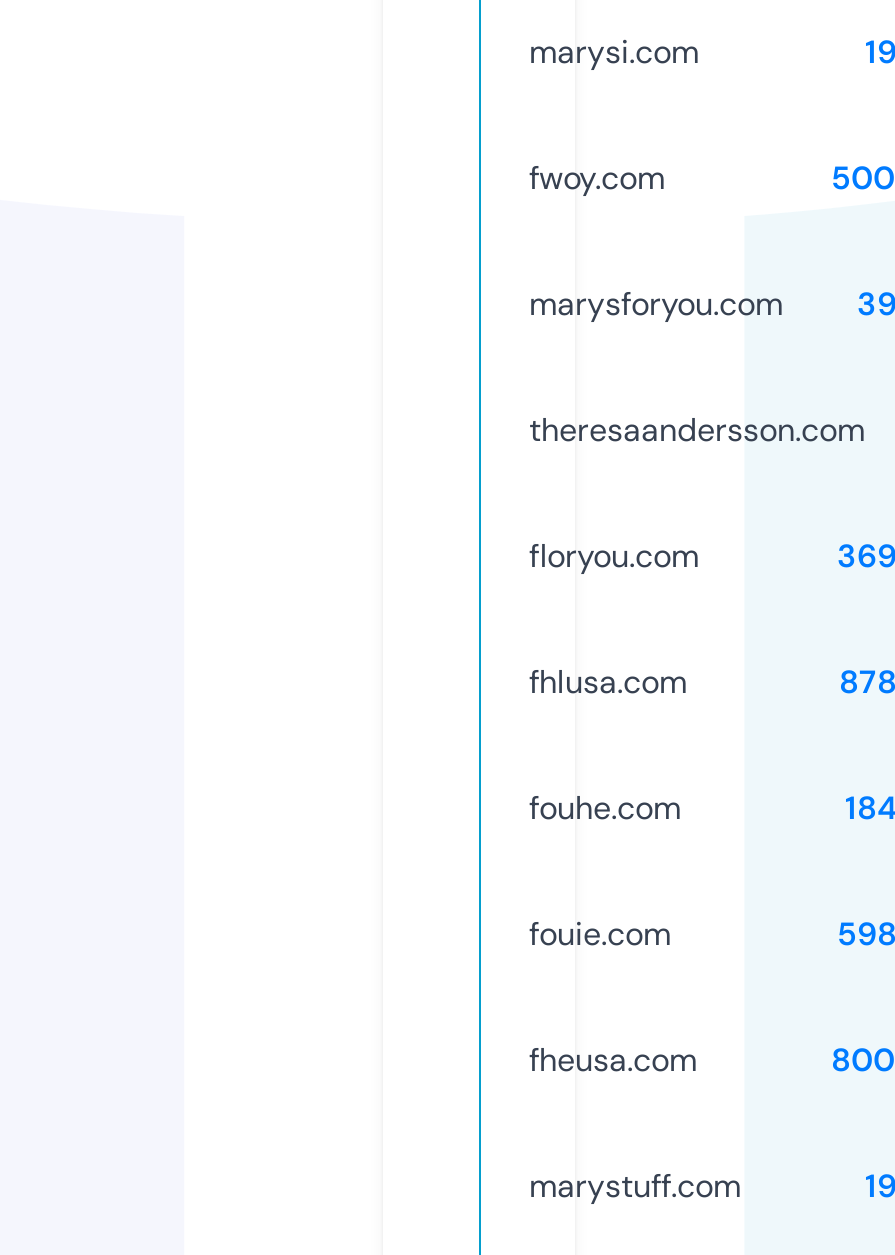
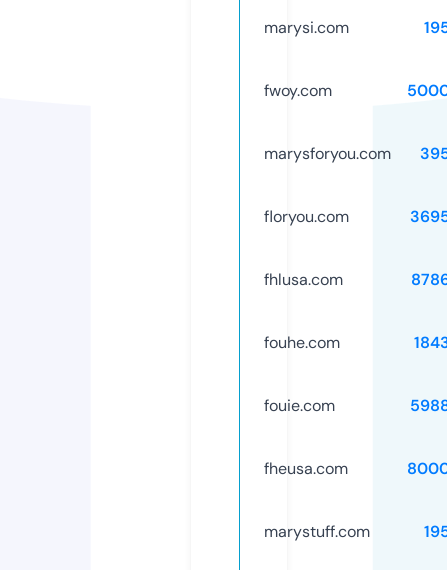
- theresaandersson.com
